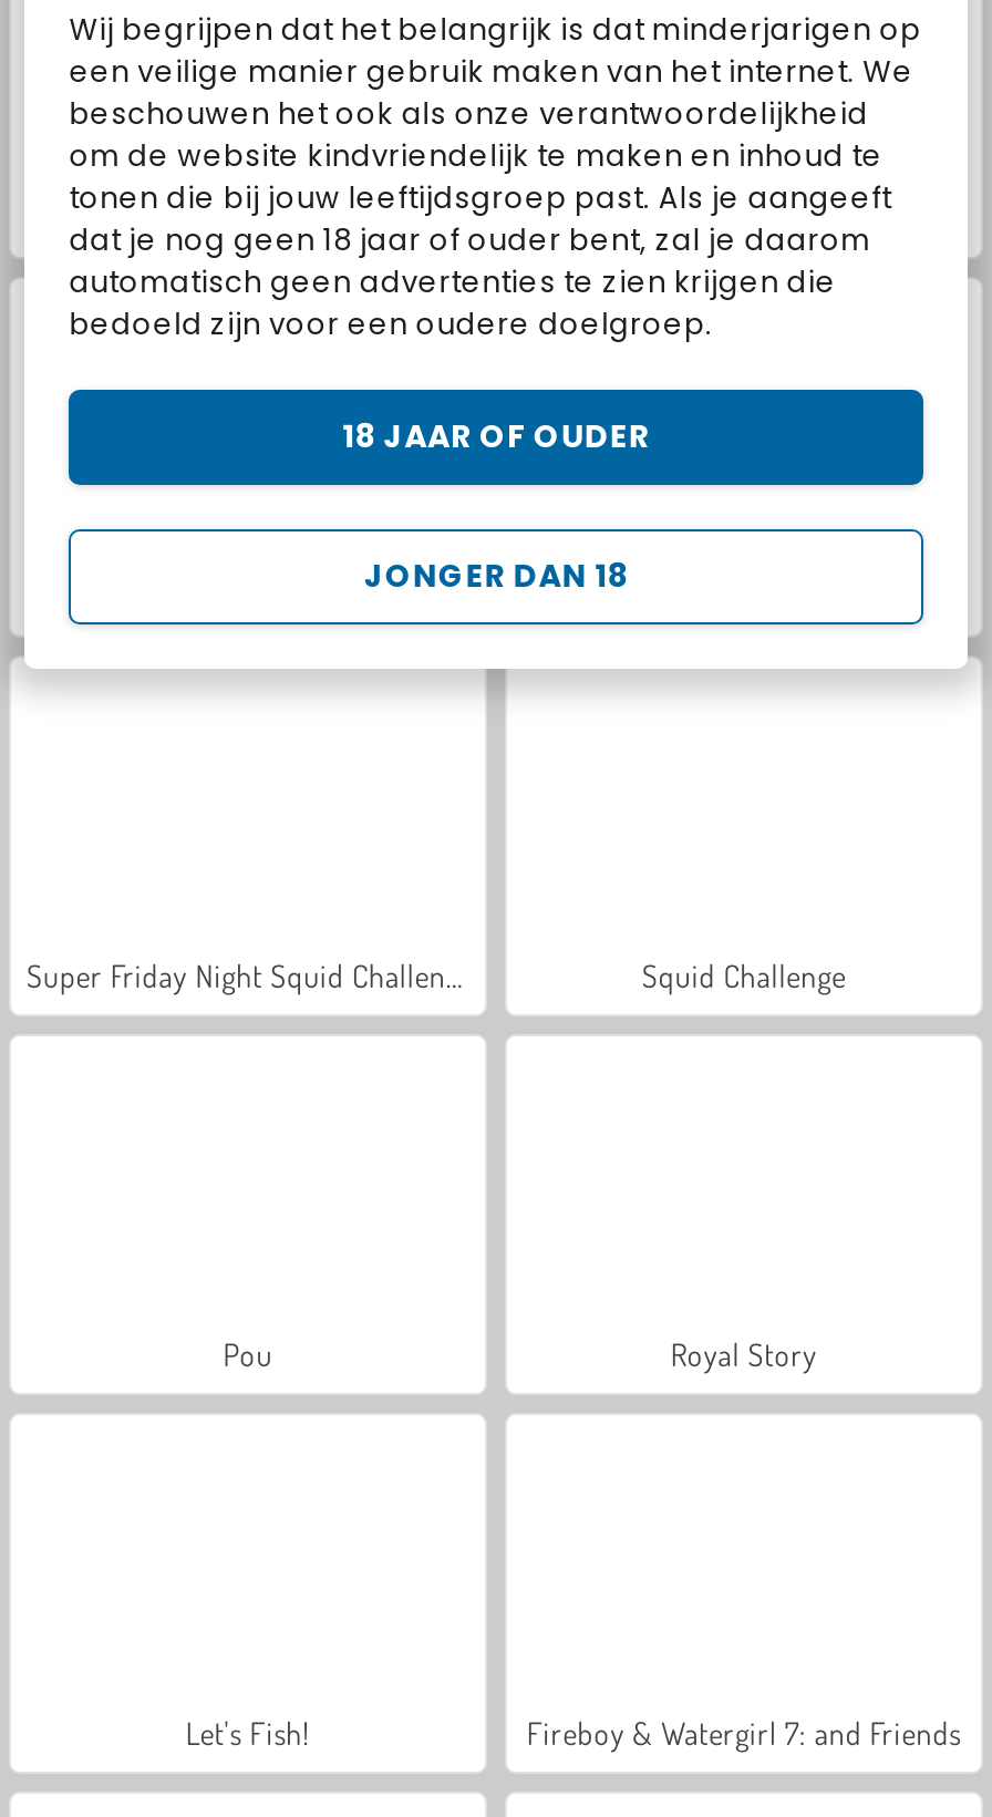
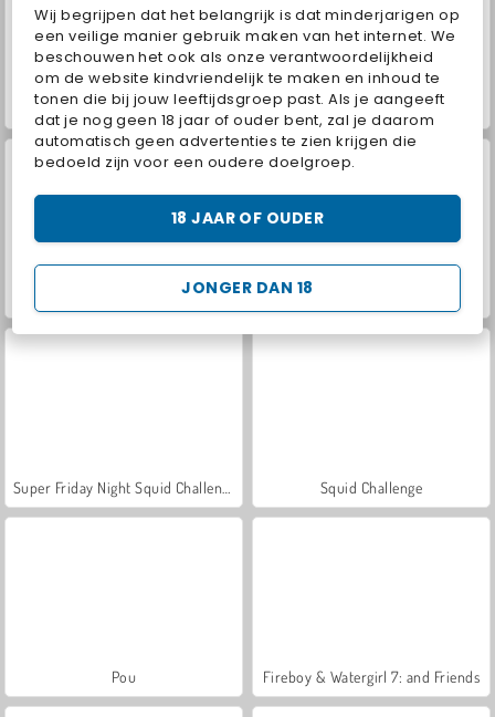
- Royal Story

- Let's Fish!
